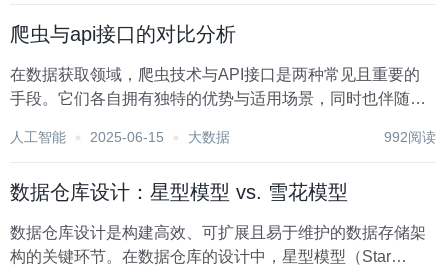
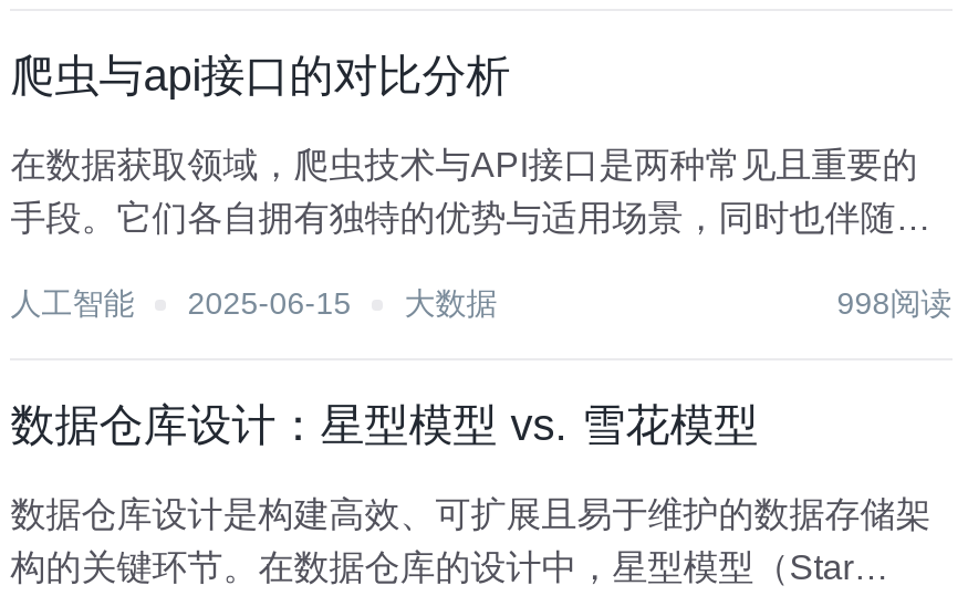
- 992阅读
+ 998阅读
